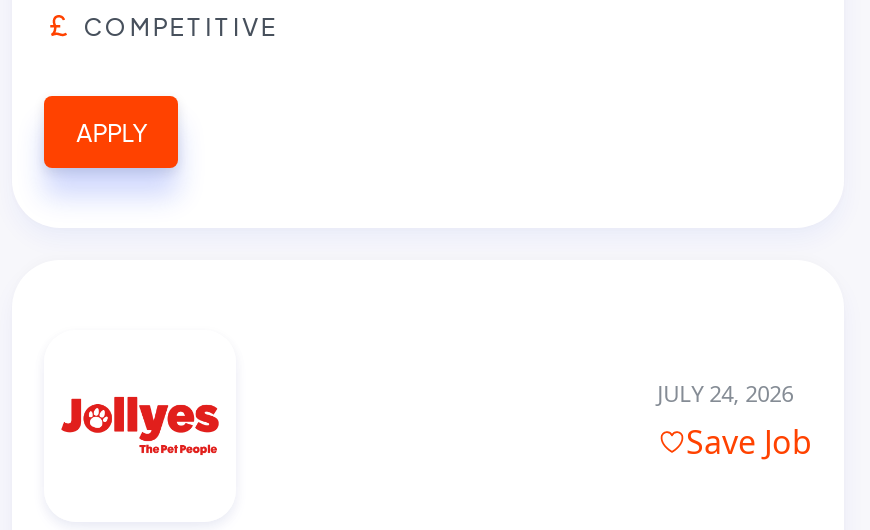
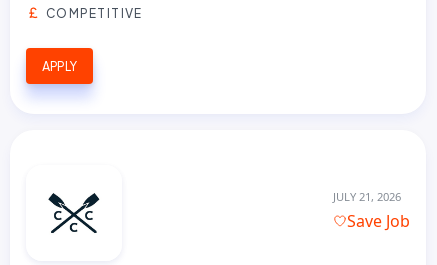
- [image]
+ [image]

- JULY 24, 2026
+ JULY 21, 2026
